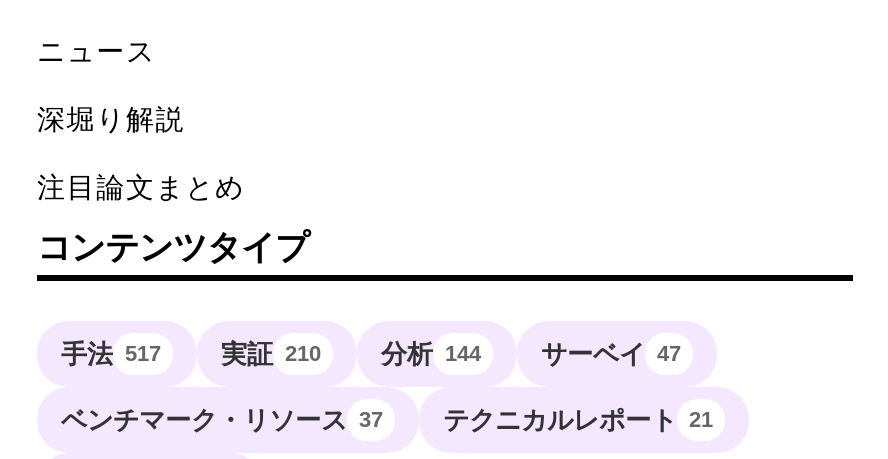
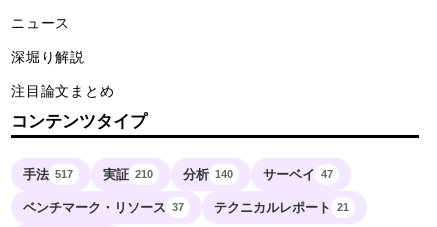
- 手法 517 実証 210 分析 144 サーベイ 47
+ 手法 517 実証 210 分析 140 サーベイ 47
